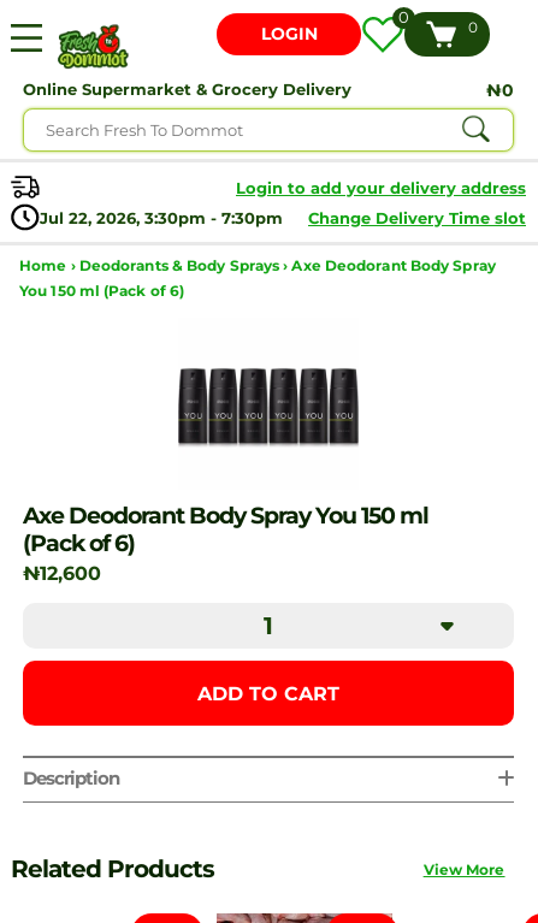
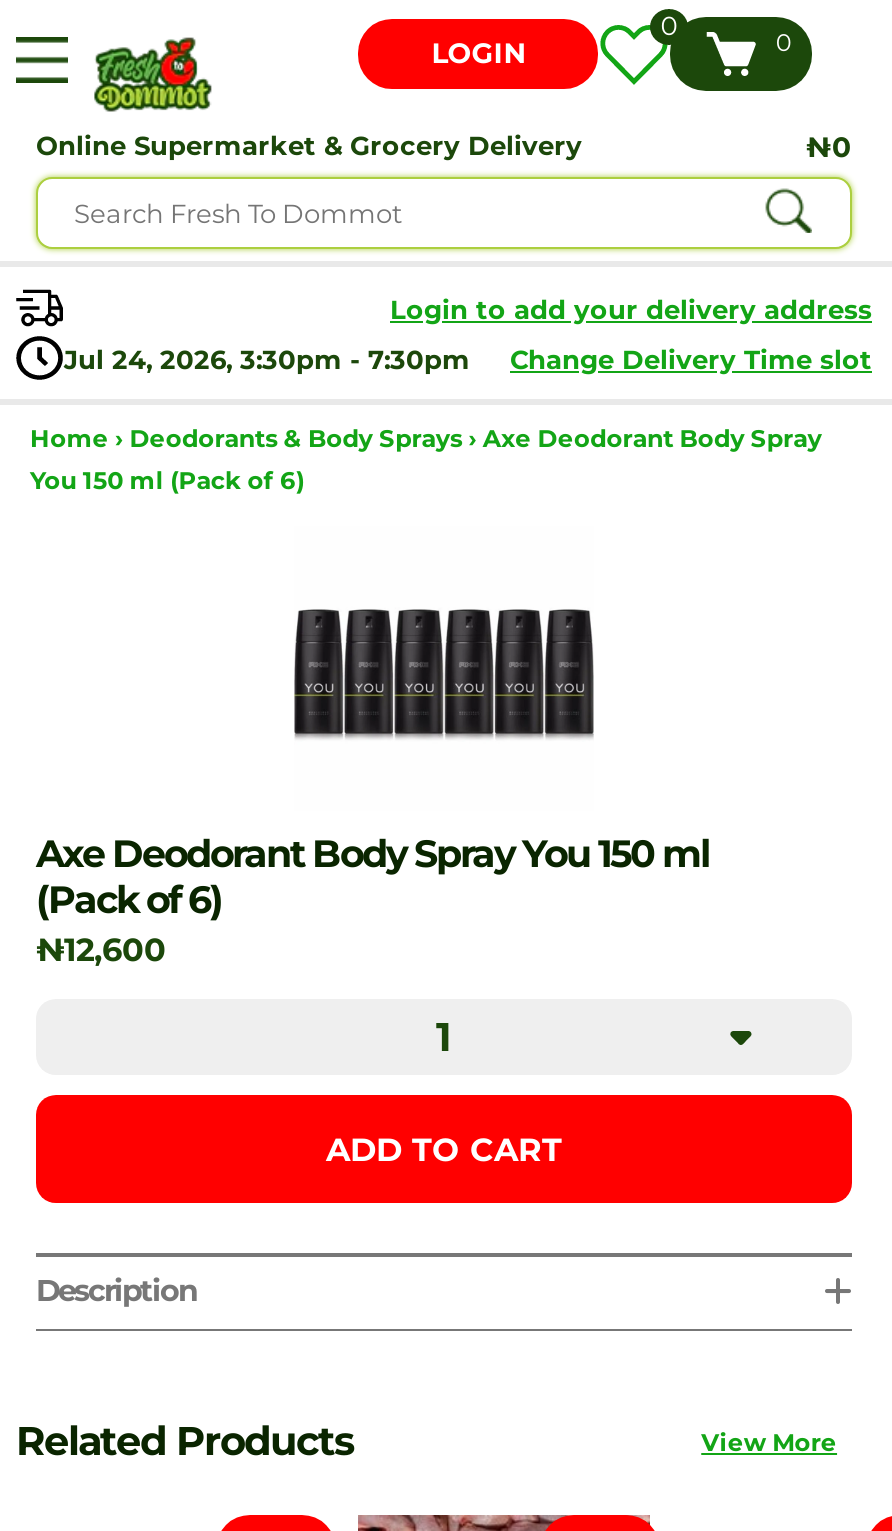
- Jul 22, 2026, 3:30pm - 7:30pm Change Delivery Time slot
+ Jul 24, 2026, 3:30pm - 7:30pm Change Delivery Time slot
